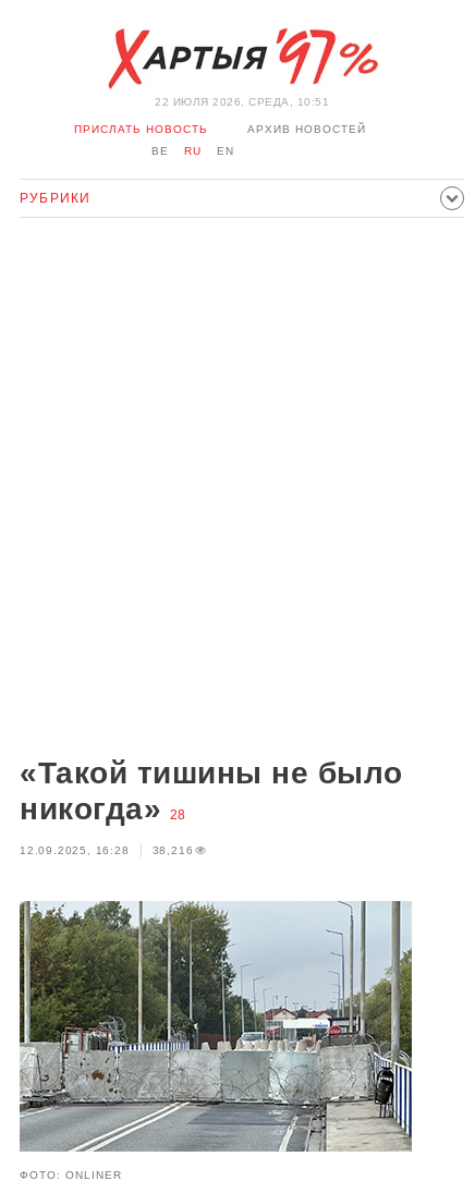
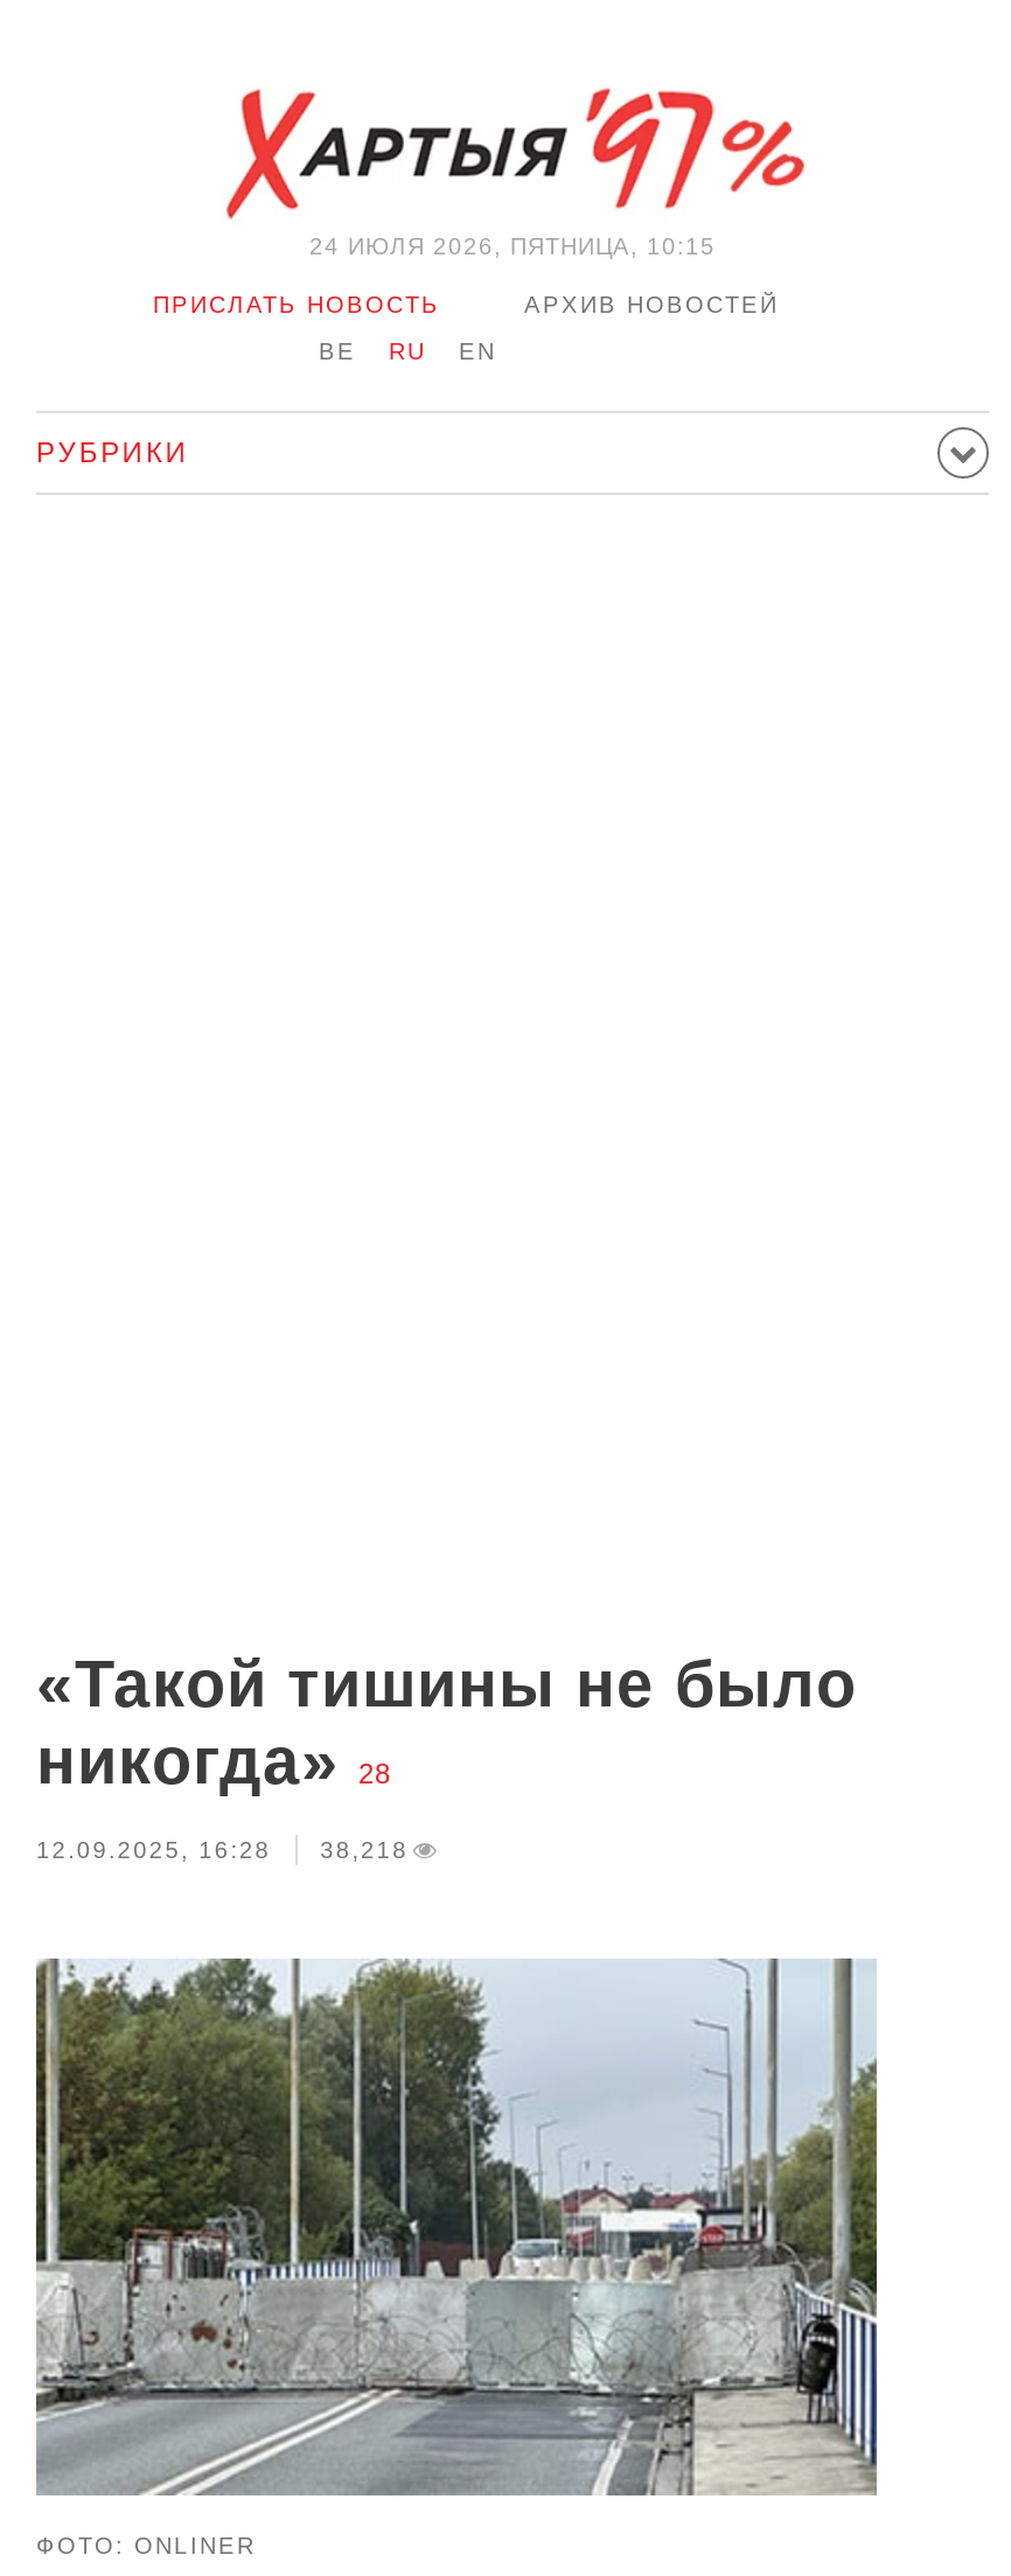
- 22 ИЮЛЯ 2026, СРЕДА, 10:51
+ 24 ИЮЛЯ 2026, ПЯТНИЦА, 10:15

- 12.09.2025, 16:28 38,216
+ 12.09.2025, 16:28 38,218
